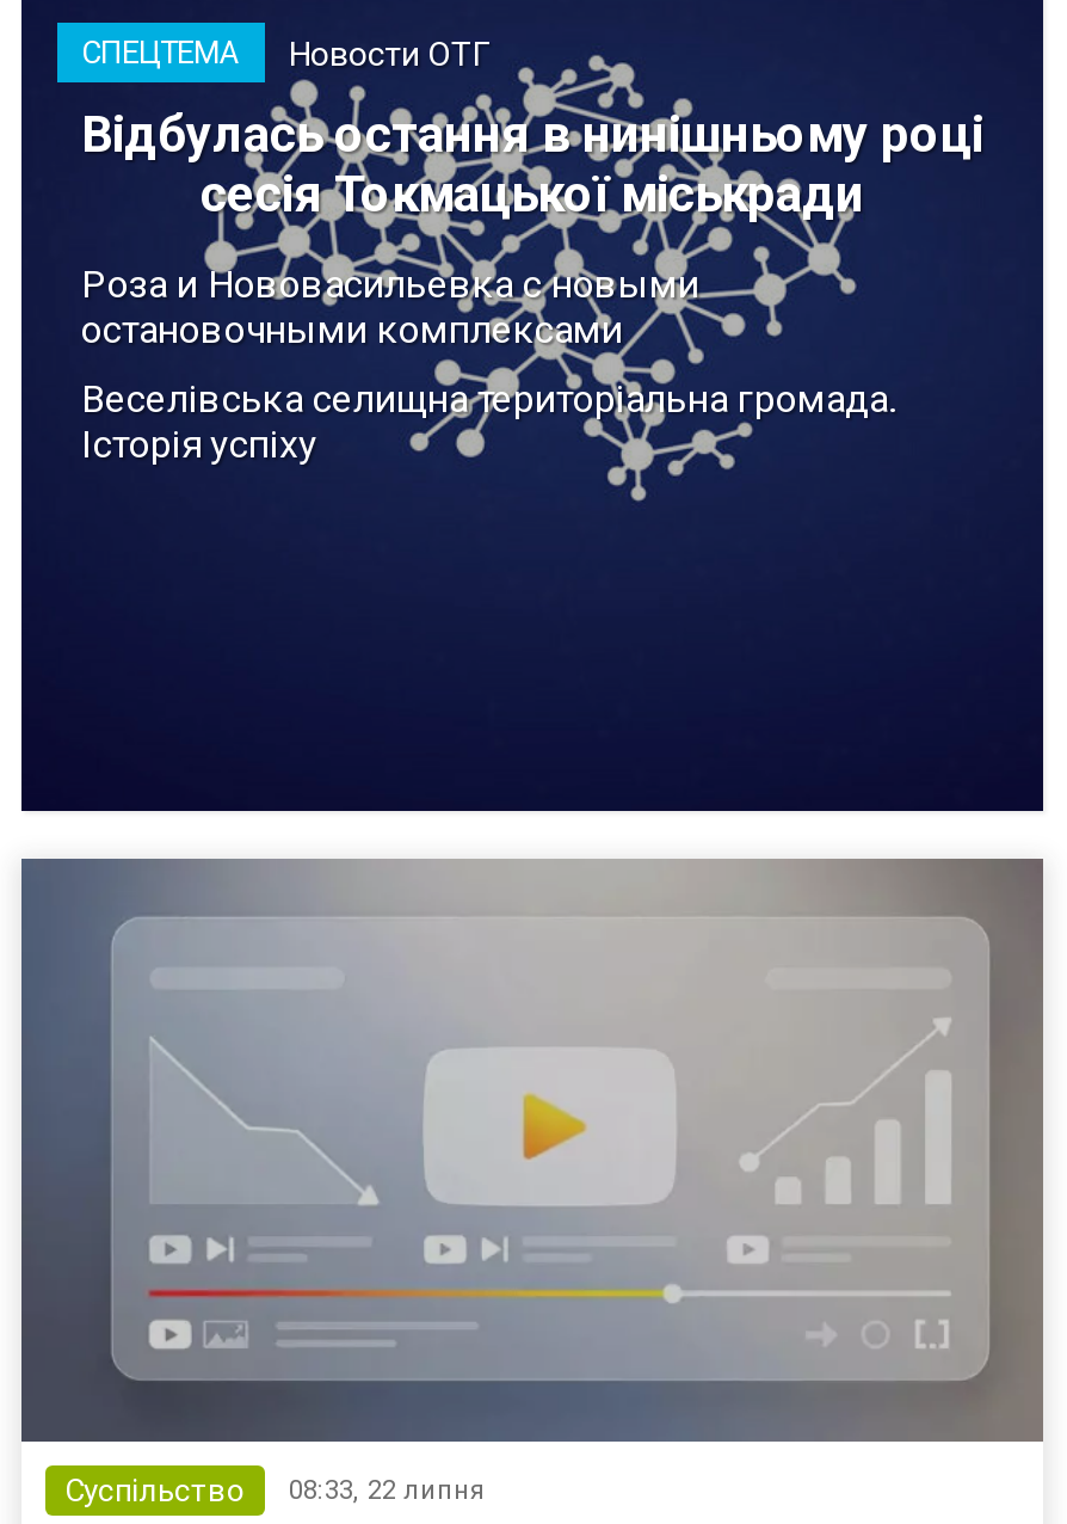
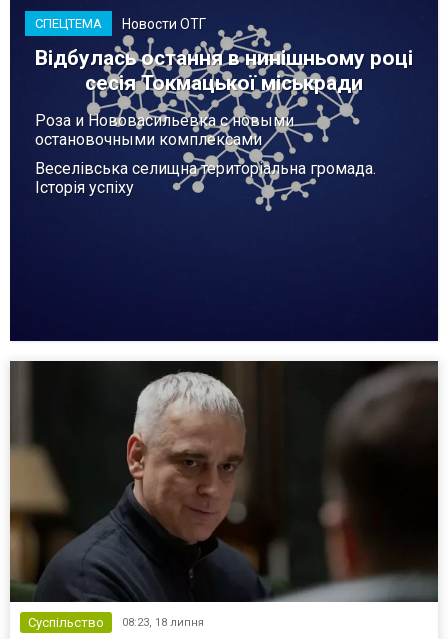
- [image]
- Суспільство 08:33, 22 липня
+ [image]
+ Суспільство 08:23, 18 липня
